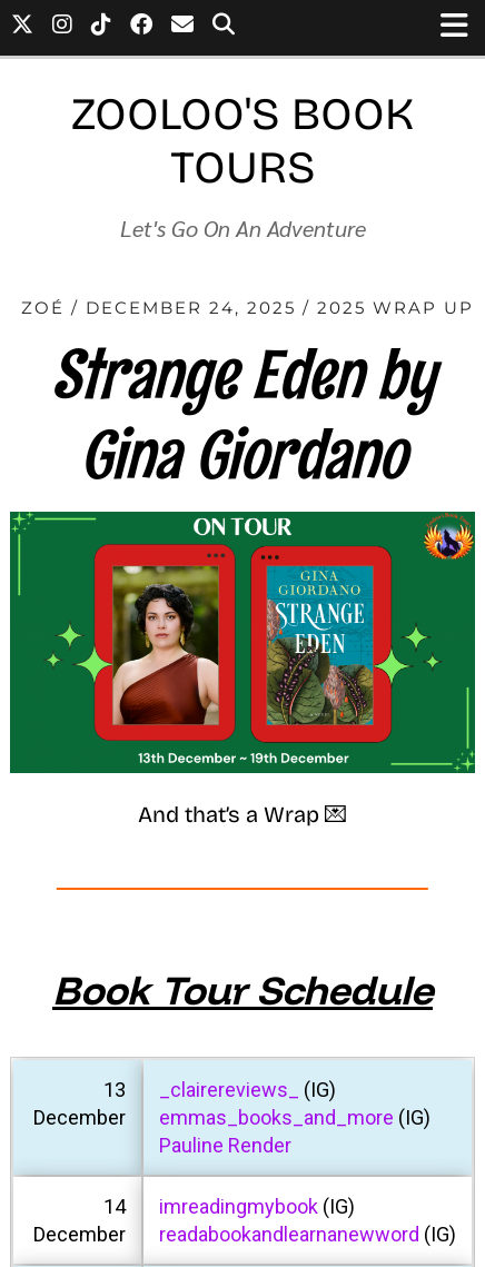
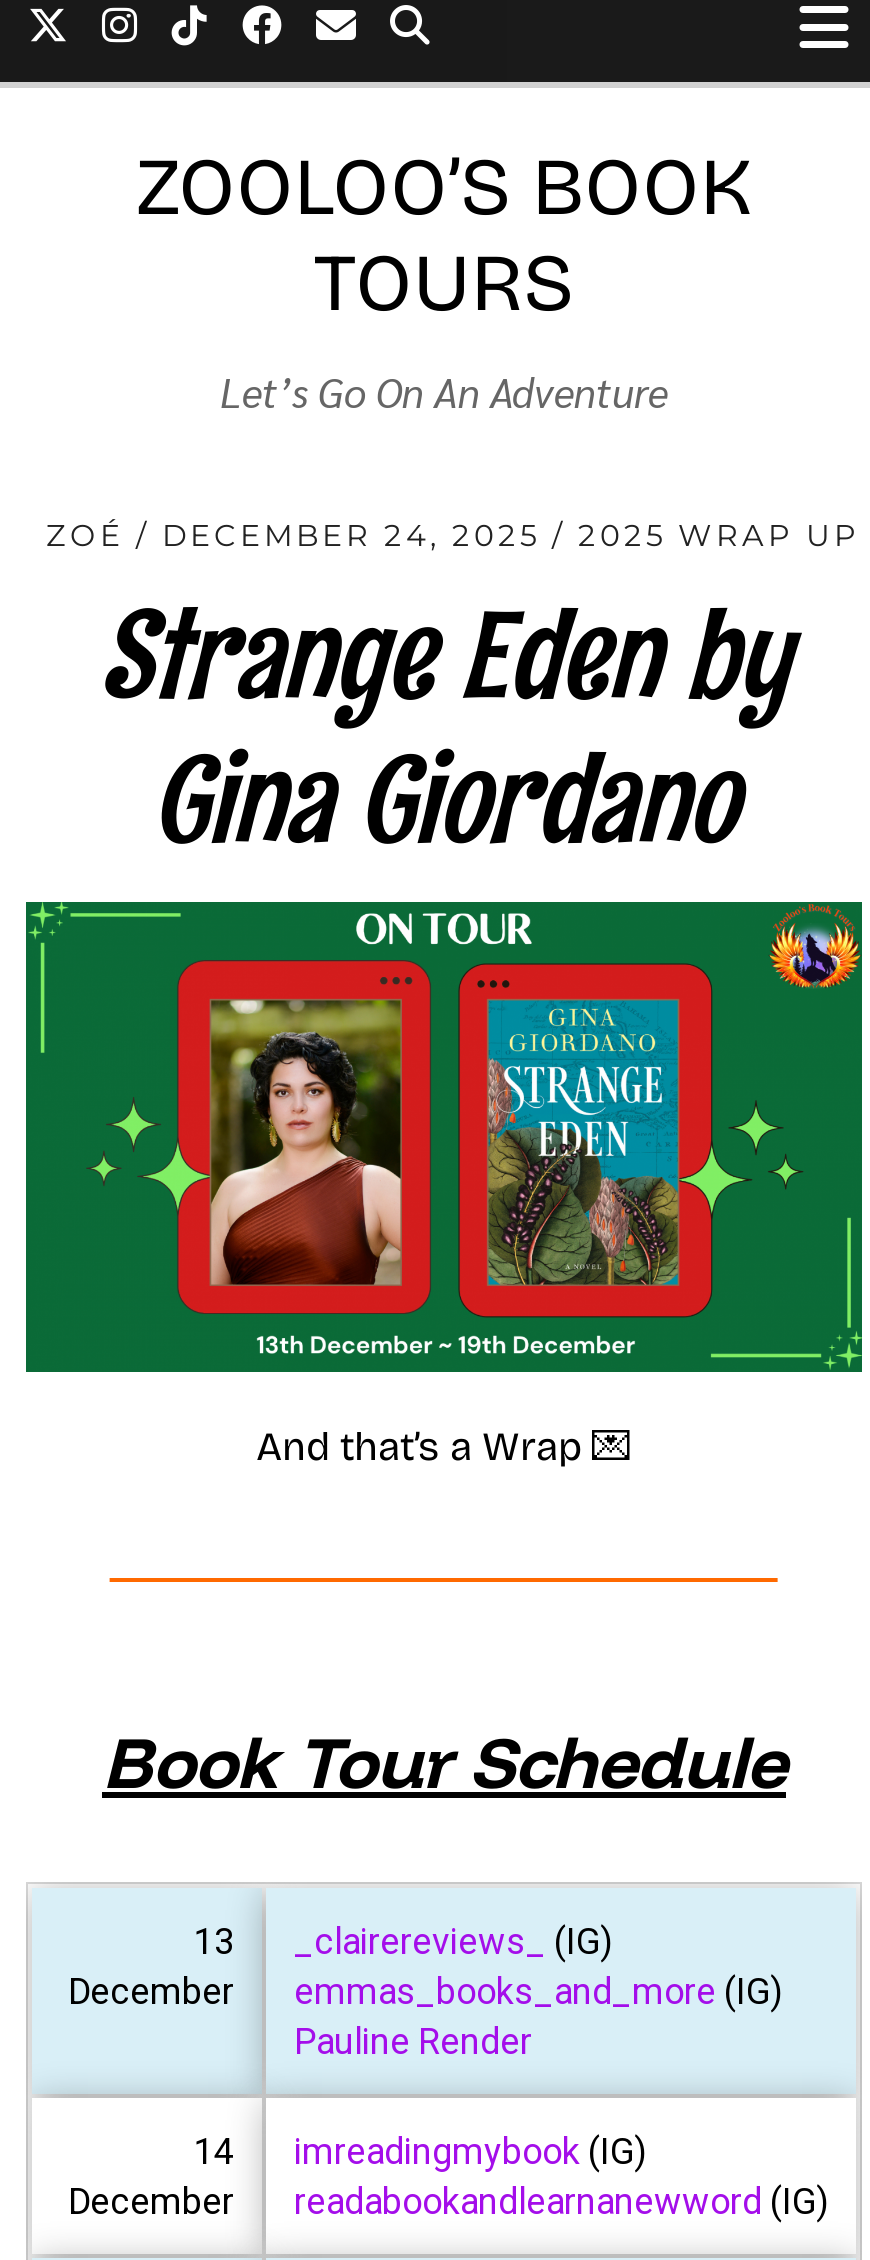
- ZOOLOO'S BOOK
+ ZOOLOO’S BOOK

- Let's Go On An Adventure
+ Let’s Go On An Adventure
